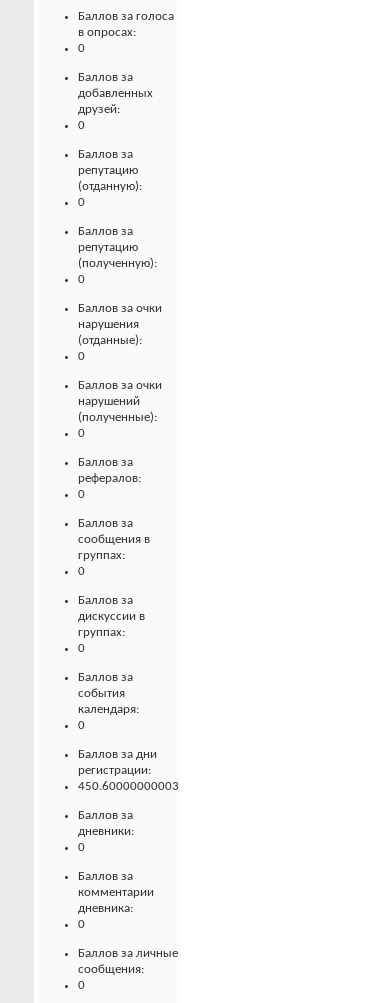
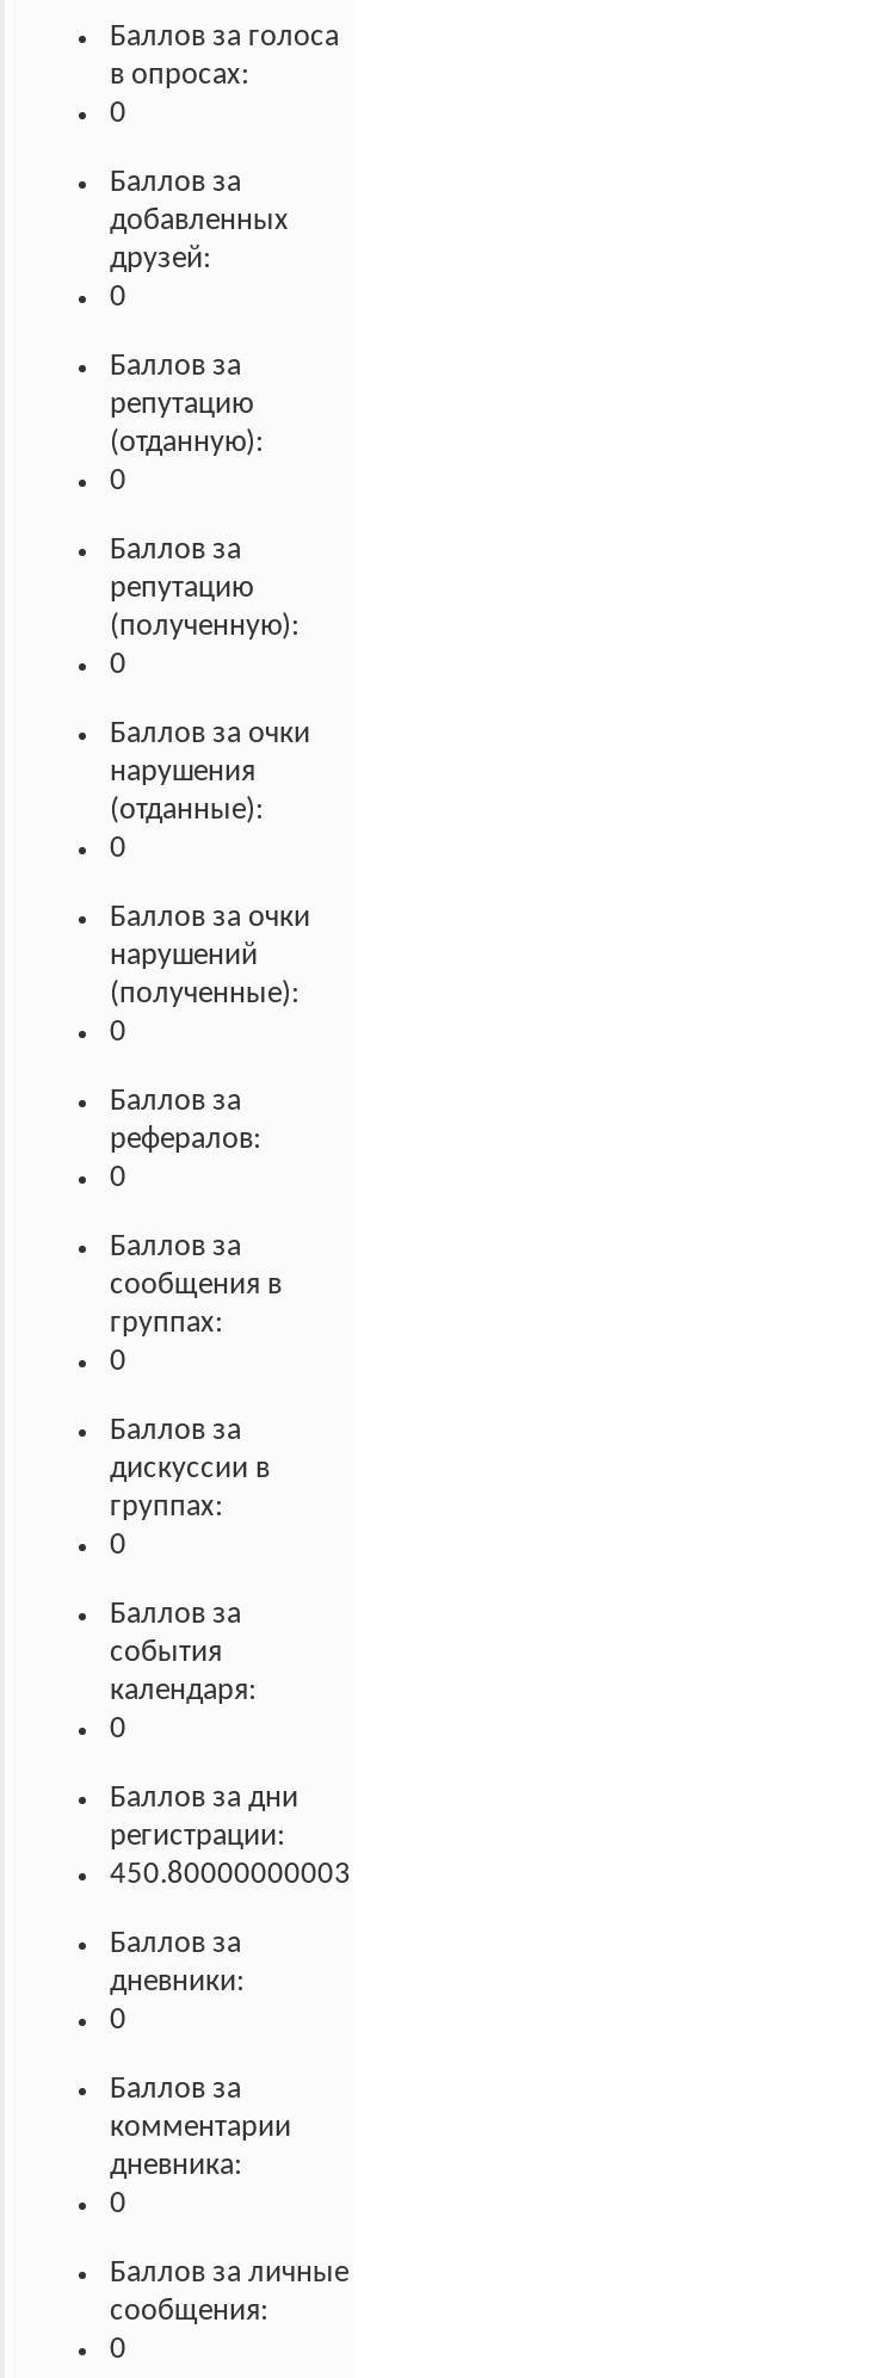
- 450.60000000003
+ 450.80000000003
